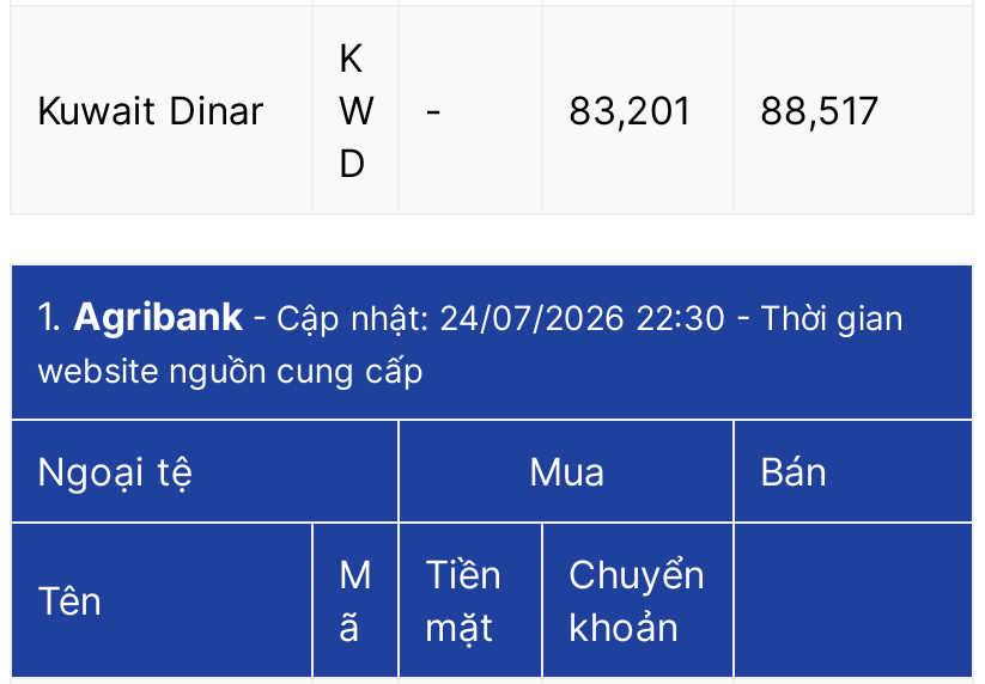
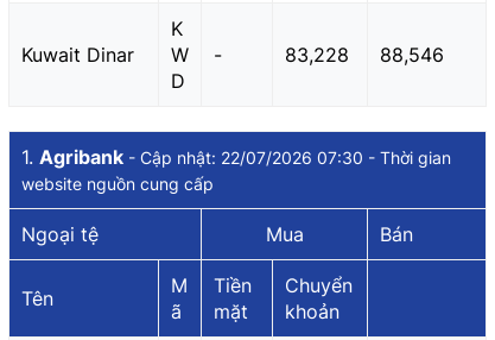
- 83,201
+ 83,228

- 88,517
+ 88,546

- 1. Agribank - Cập nhật: 24/07/2026 22:30 - Thời gian
+ 1. Agribank - Cập nhật: 22/07/2026 07:30 - Thời gian
